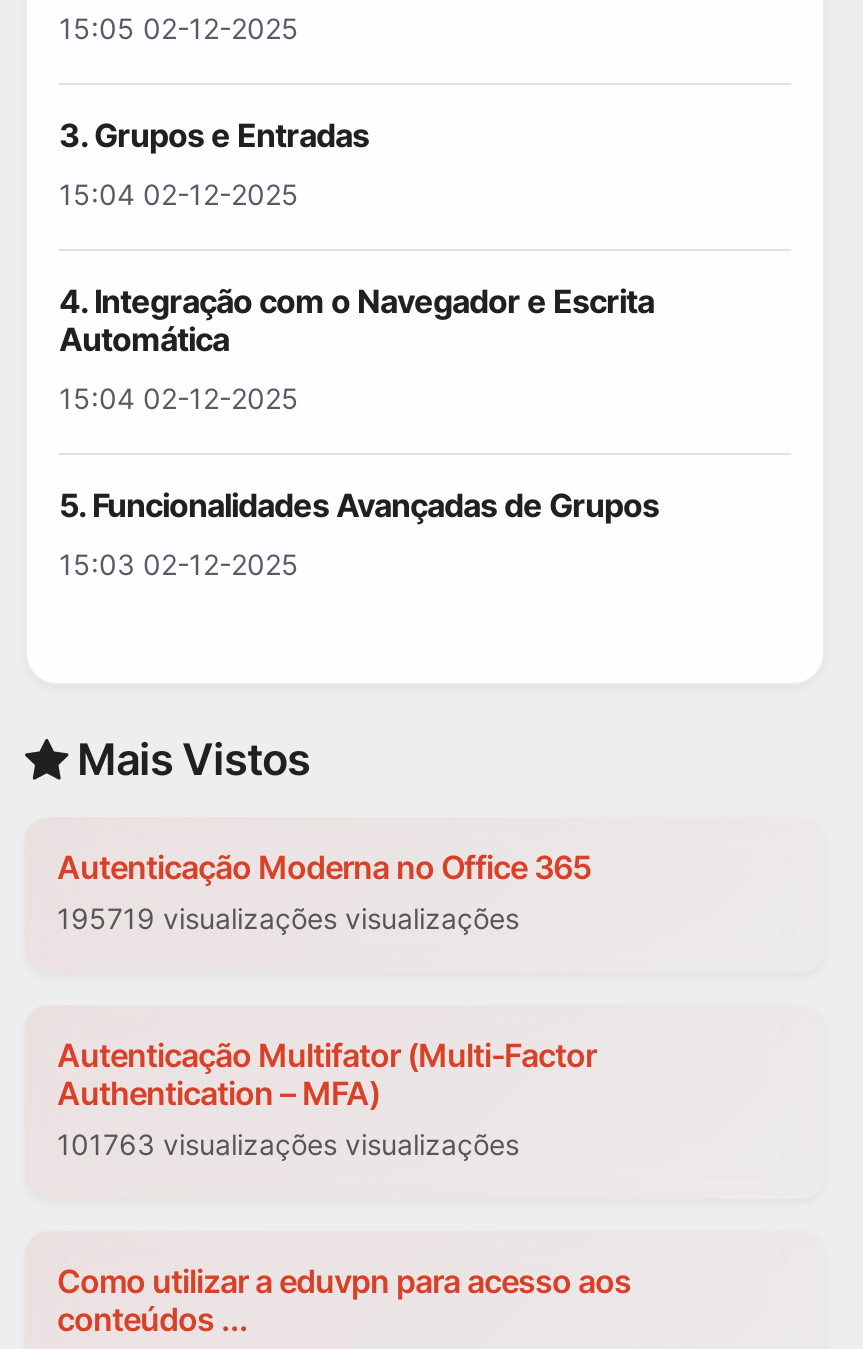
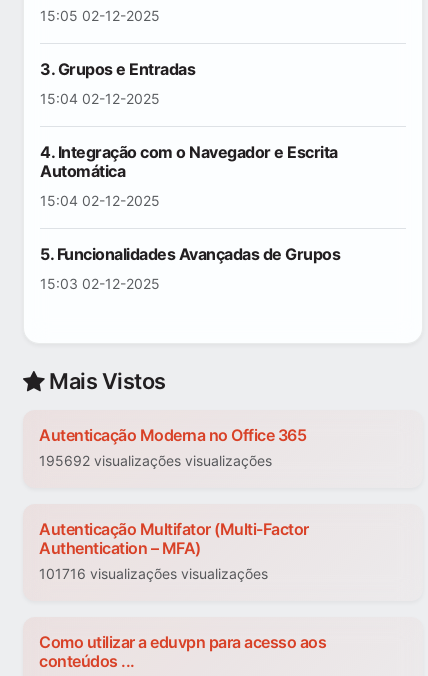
- 195719 visualizações visualizações
+ 195692 visualizações visualizações

- 101763 visualizações visualizações
+ 101716 visualizações visualizações
